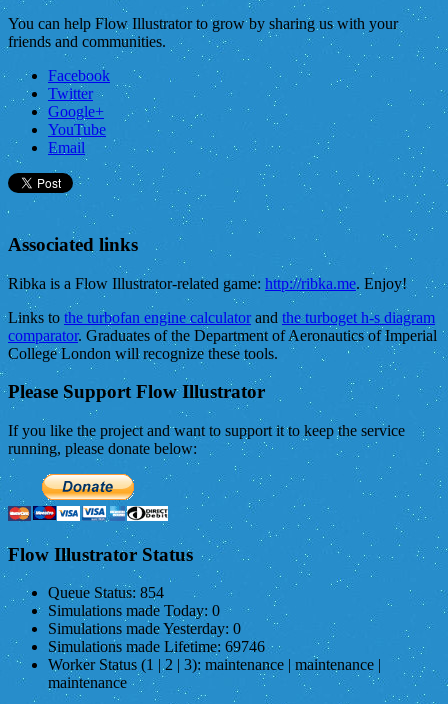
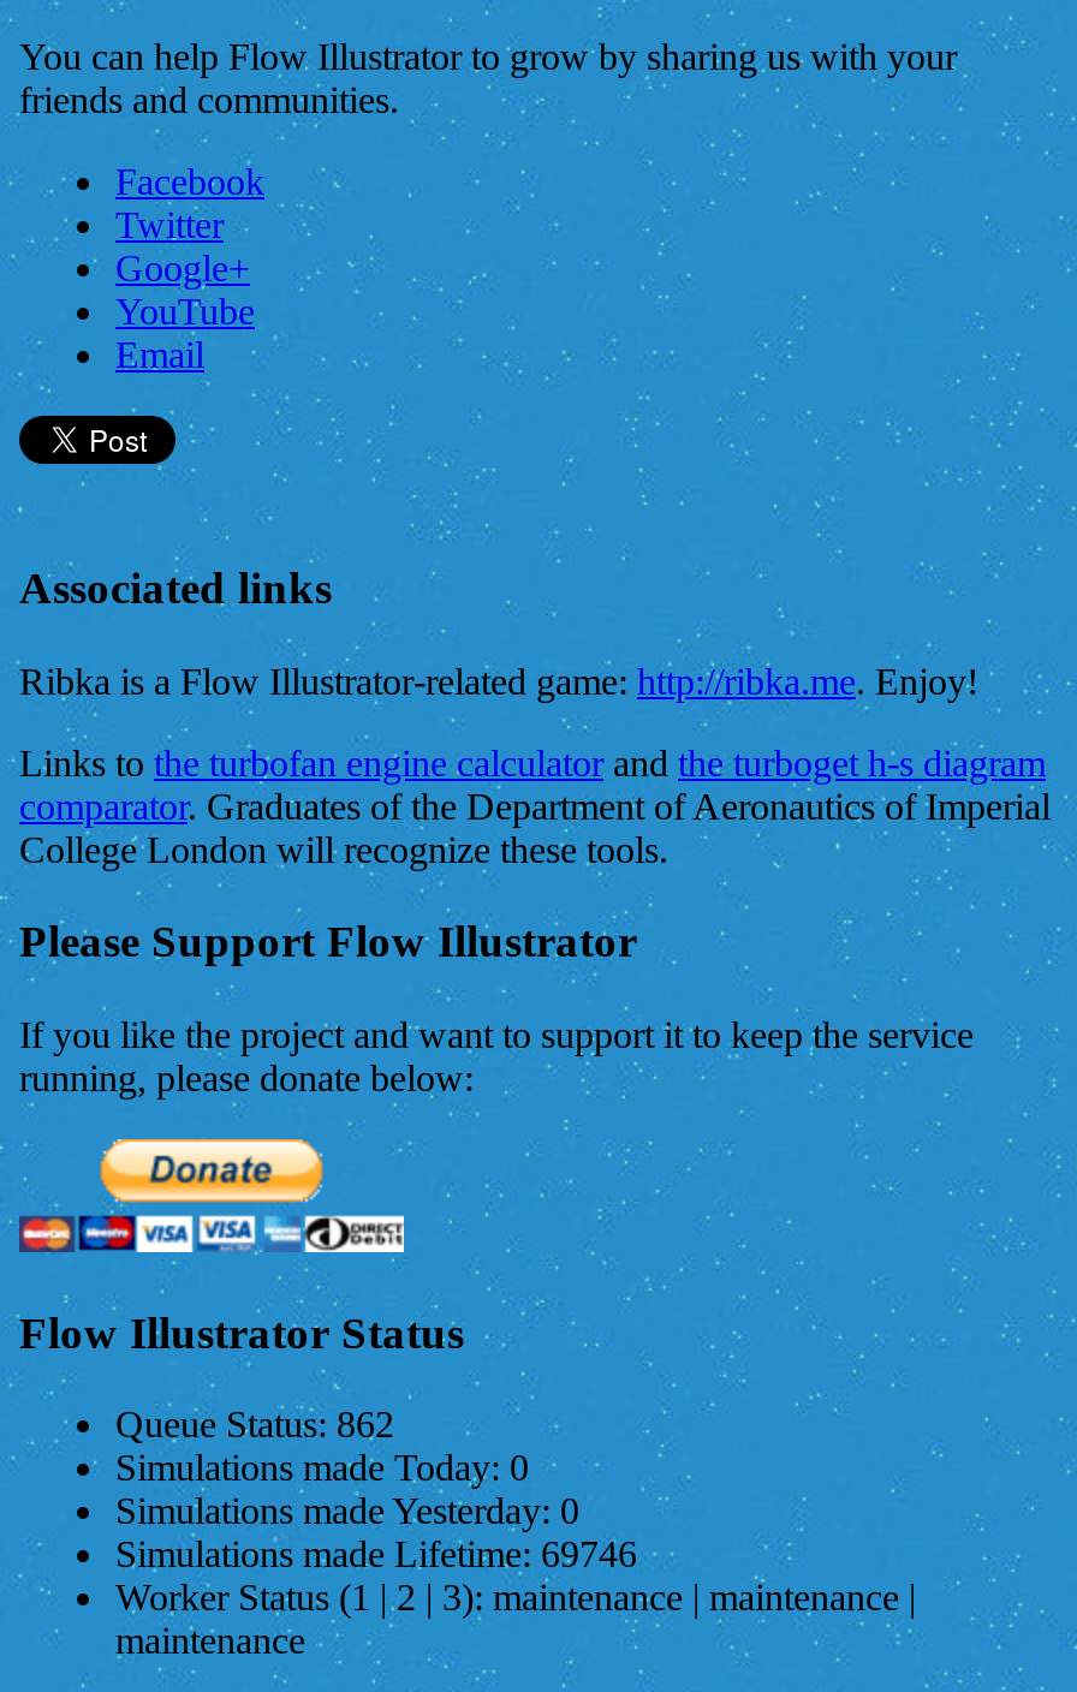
- Queue Status: 854
+ Queue Status: 862
